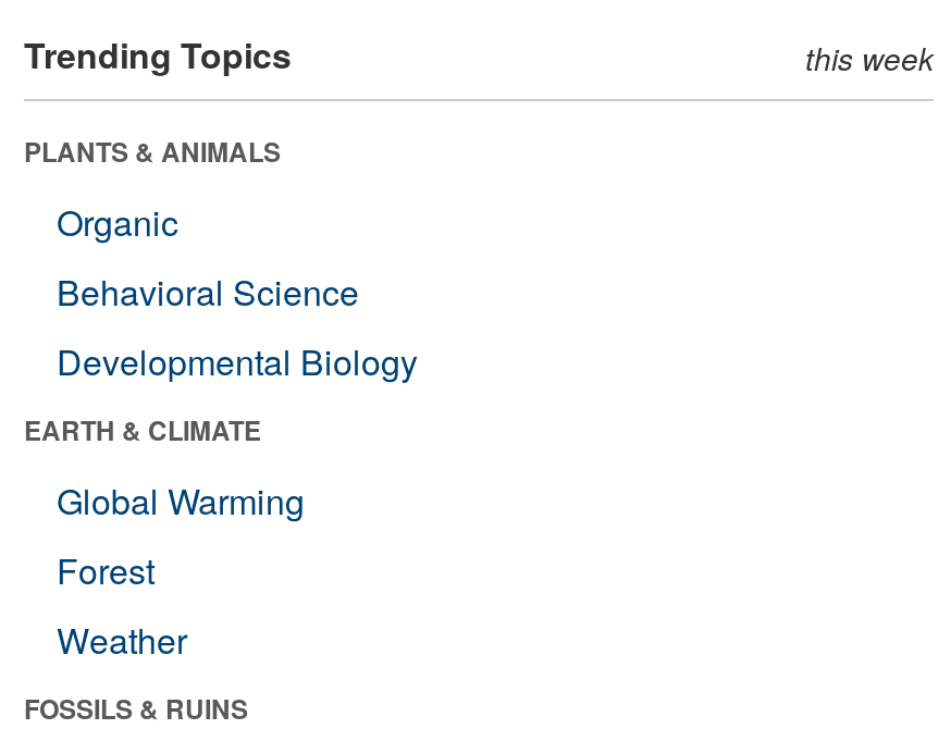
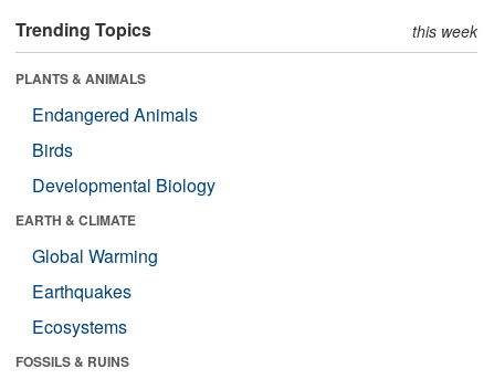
- Organic
- Behavioral Science
+ Endangered Animals
+ Birds

- Forest
- Weather
+ Earthquakes
+ Ecosystems
